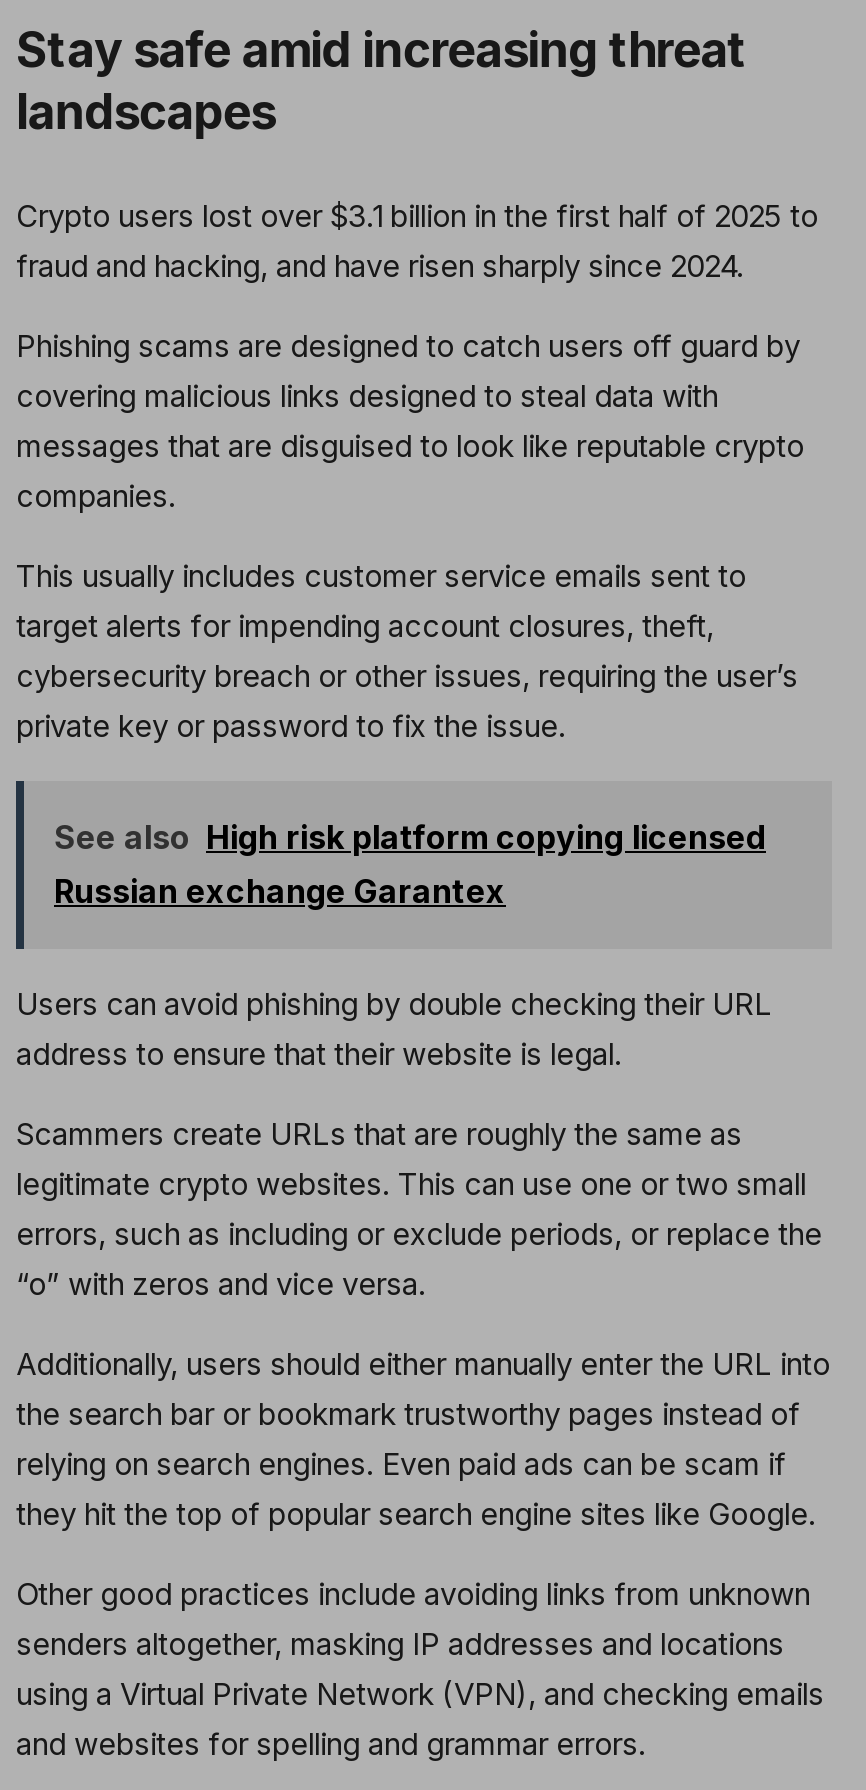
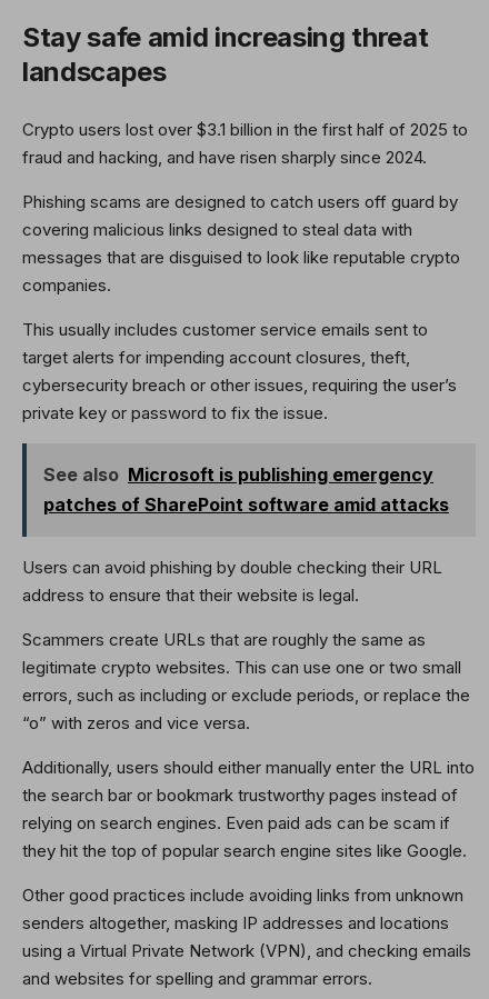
- See also High risk platform copying licensed
- Russian exchange Garantex
+ See also Microsoft is publishing emergency
+ patches of SharePoint software amid attacks
